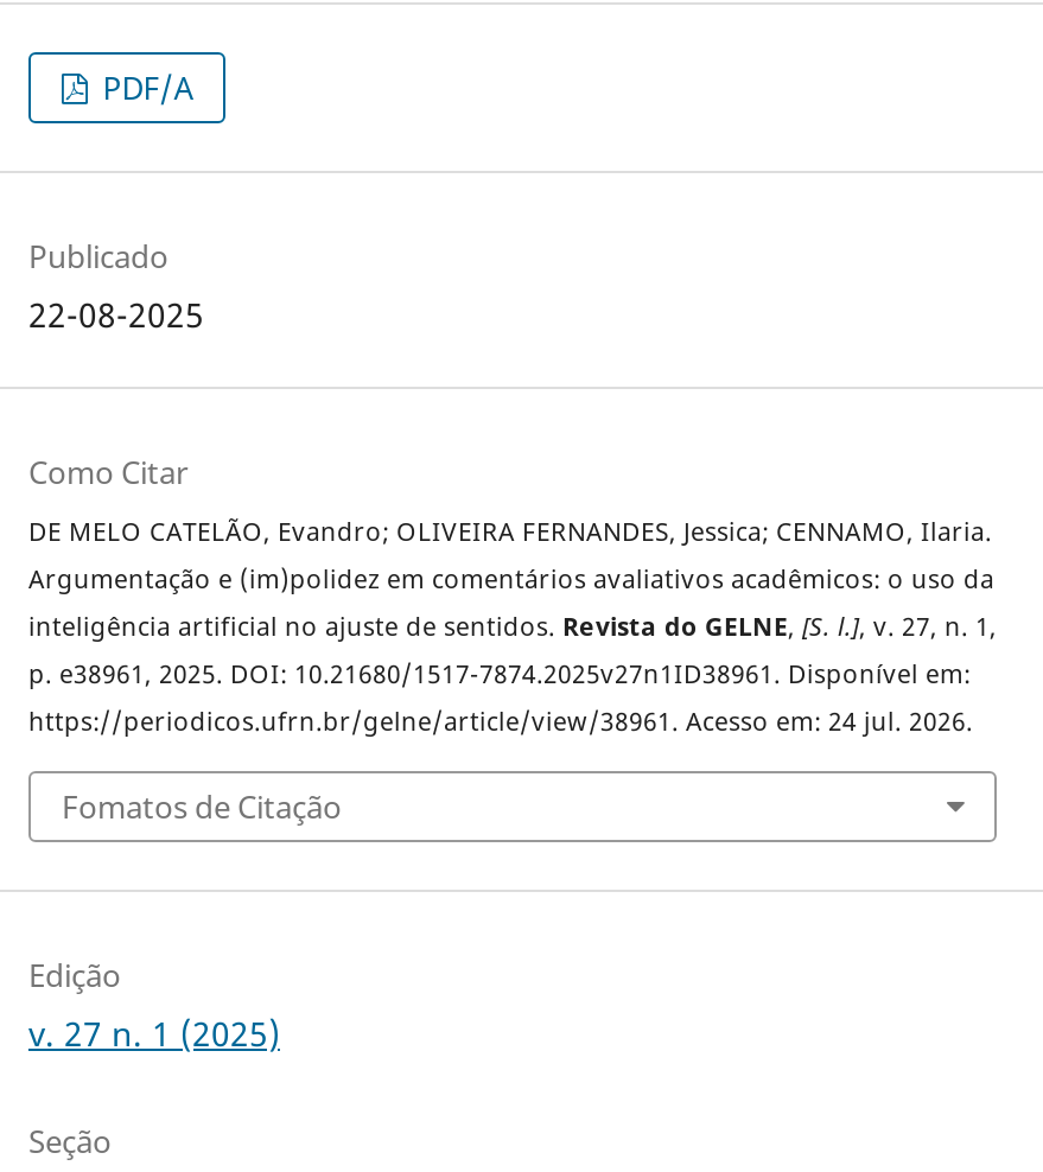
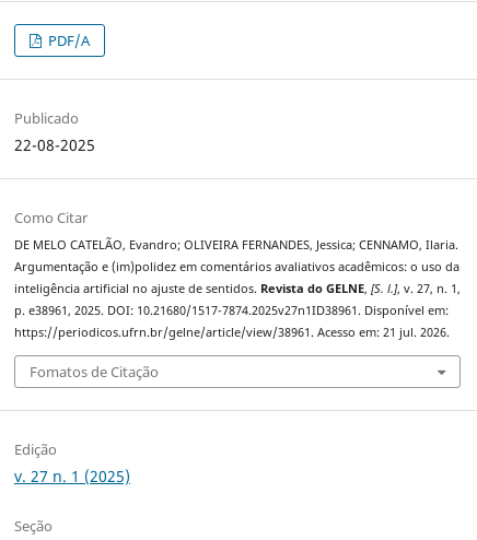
- https://periodicos.ufrn.br/gelne/article/view/38961. Acesso em: 24 jul. 2026.
+ https://periodicos.ufrn.br/gelne/article/view/38961. Acesso em: 21 jul. 2026.
